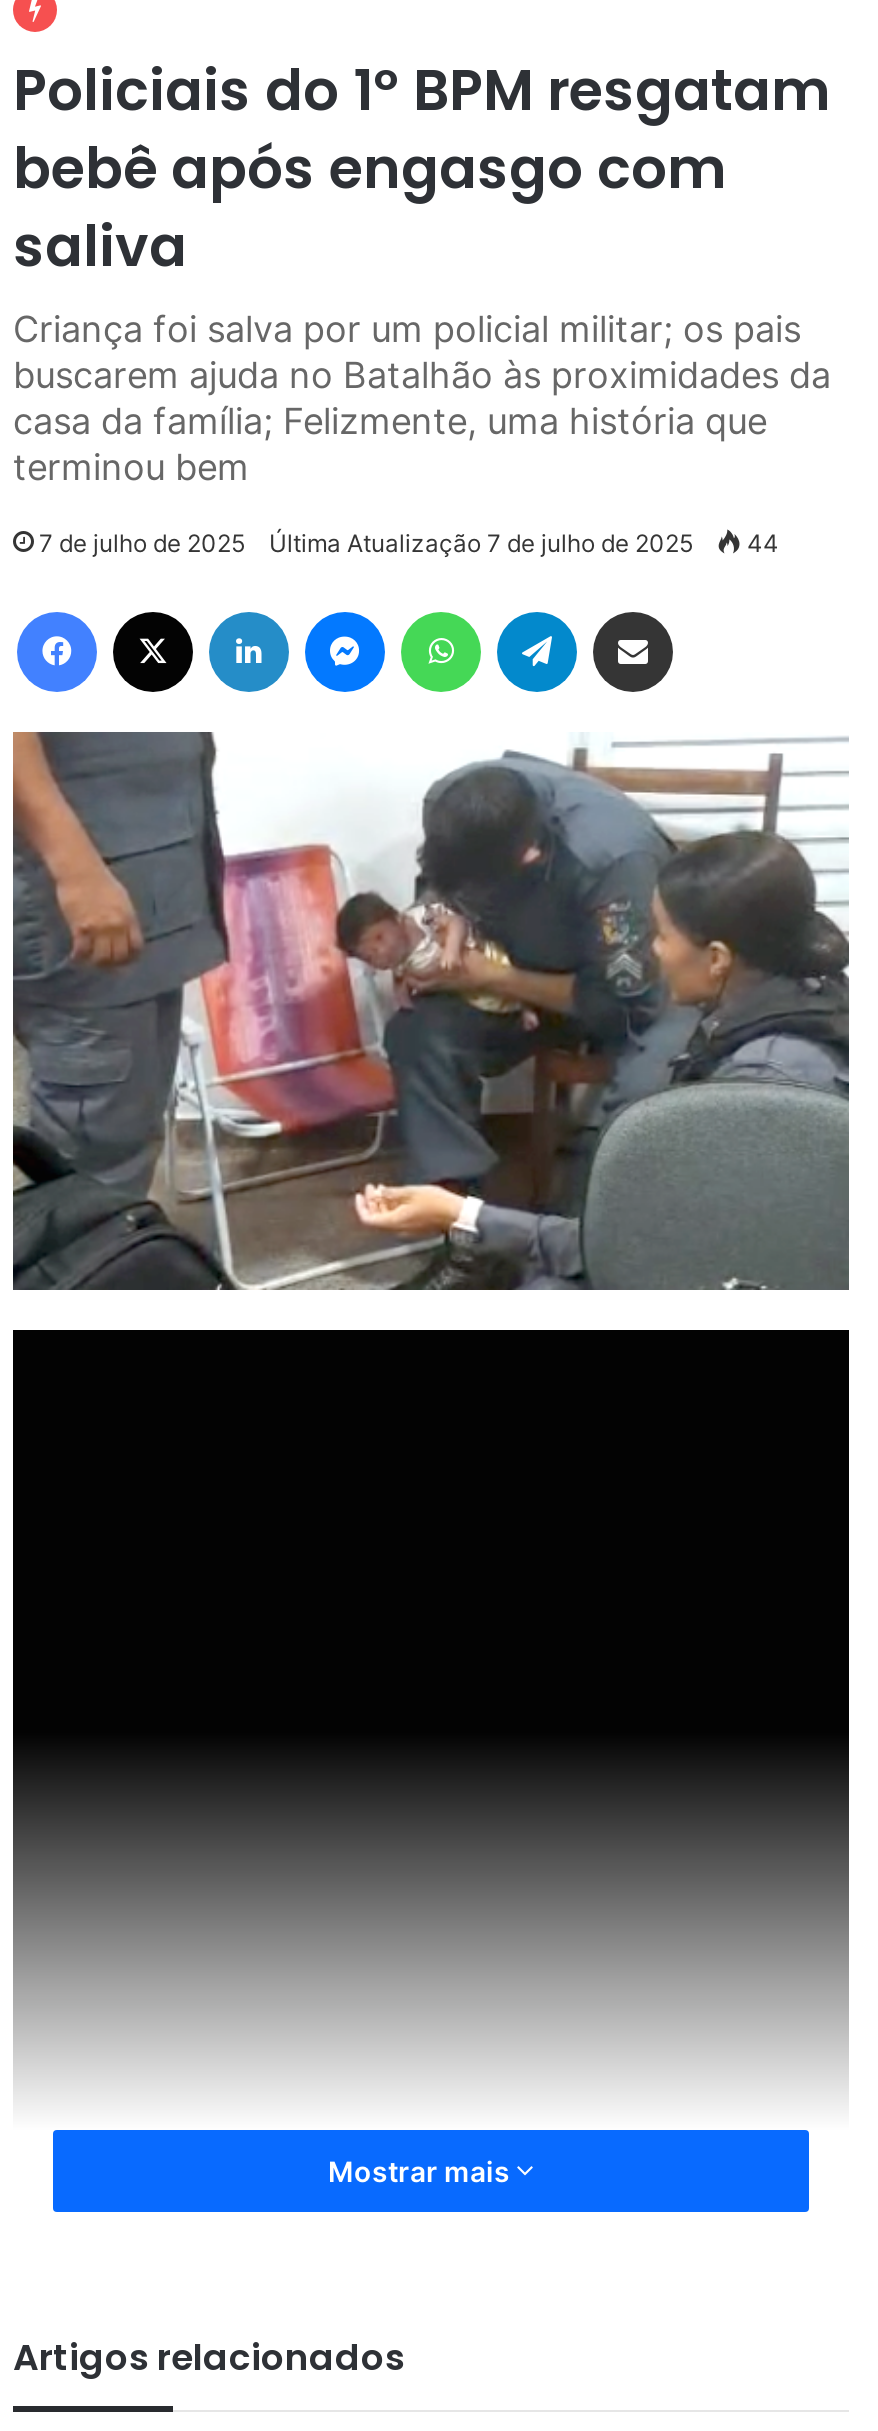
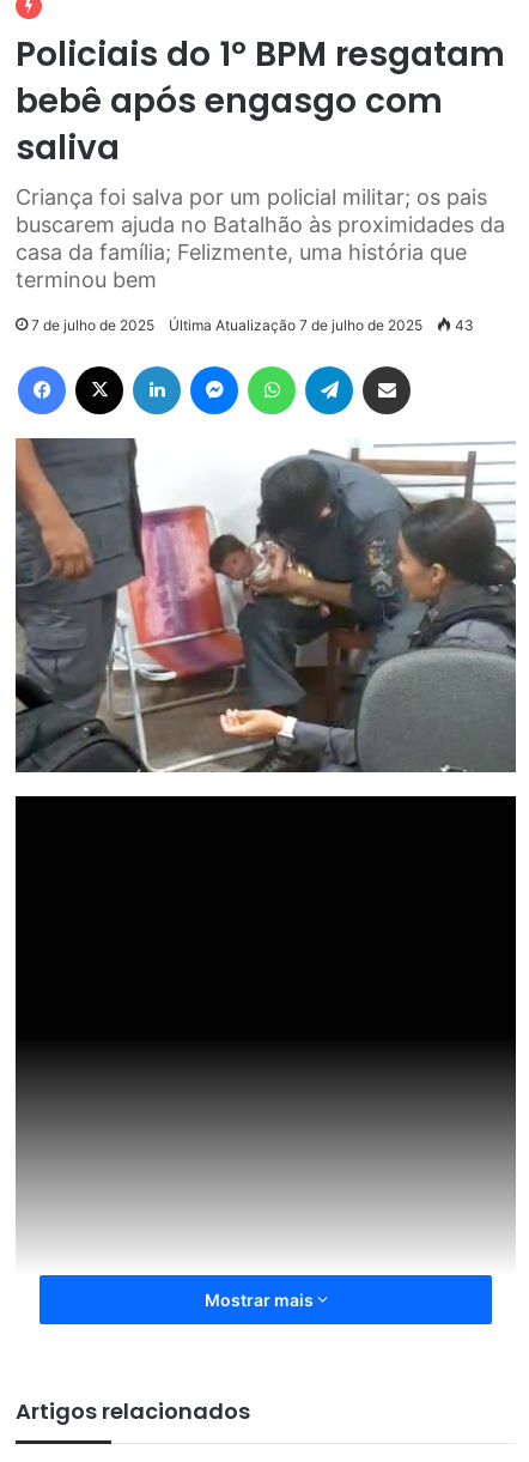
- 7 de julho de 2025 Última Atualização 7 de julho de 2025 44
+ 7 de julho de 2025 Última Atualização 7 de julho de 2025 43
